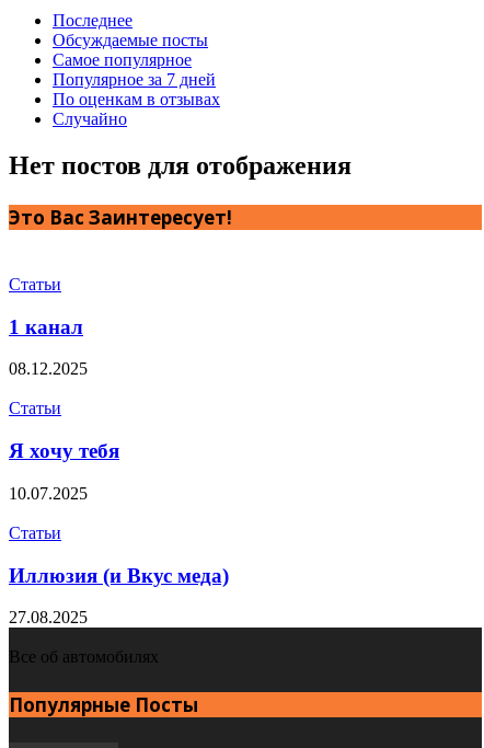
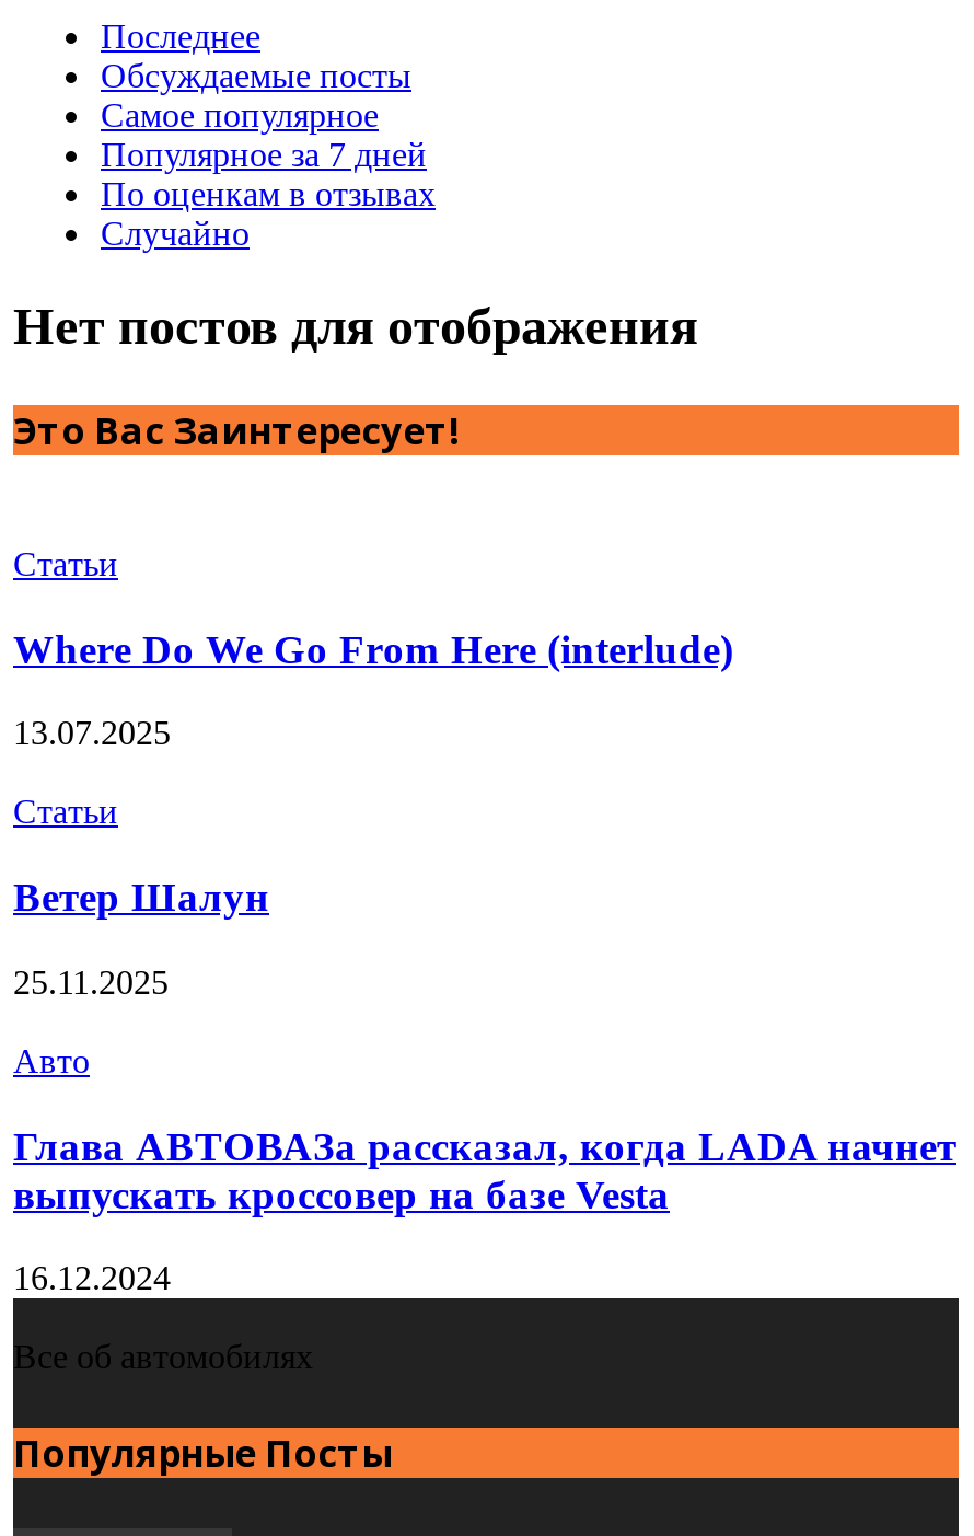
- 1 канал
+ Where Do We Go From Here (interlude)

- 08.12.2025
+ 13.07.2025

- Я хочу тебя
+ Ветер Шалун

- 10.07.2025
+ 25.11.2025

- Статьи
+ Авто

- Иллюзия (и Вкус меда)
+ Глава АВТОВАЗа рассказал, когда LADA начнет
+ выпускать кроссовер на базе Vesta

- 27.08.2025
+ 16.12.2024
